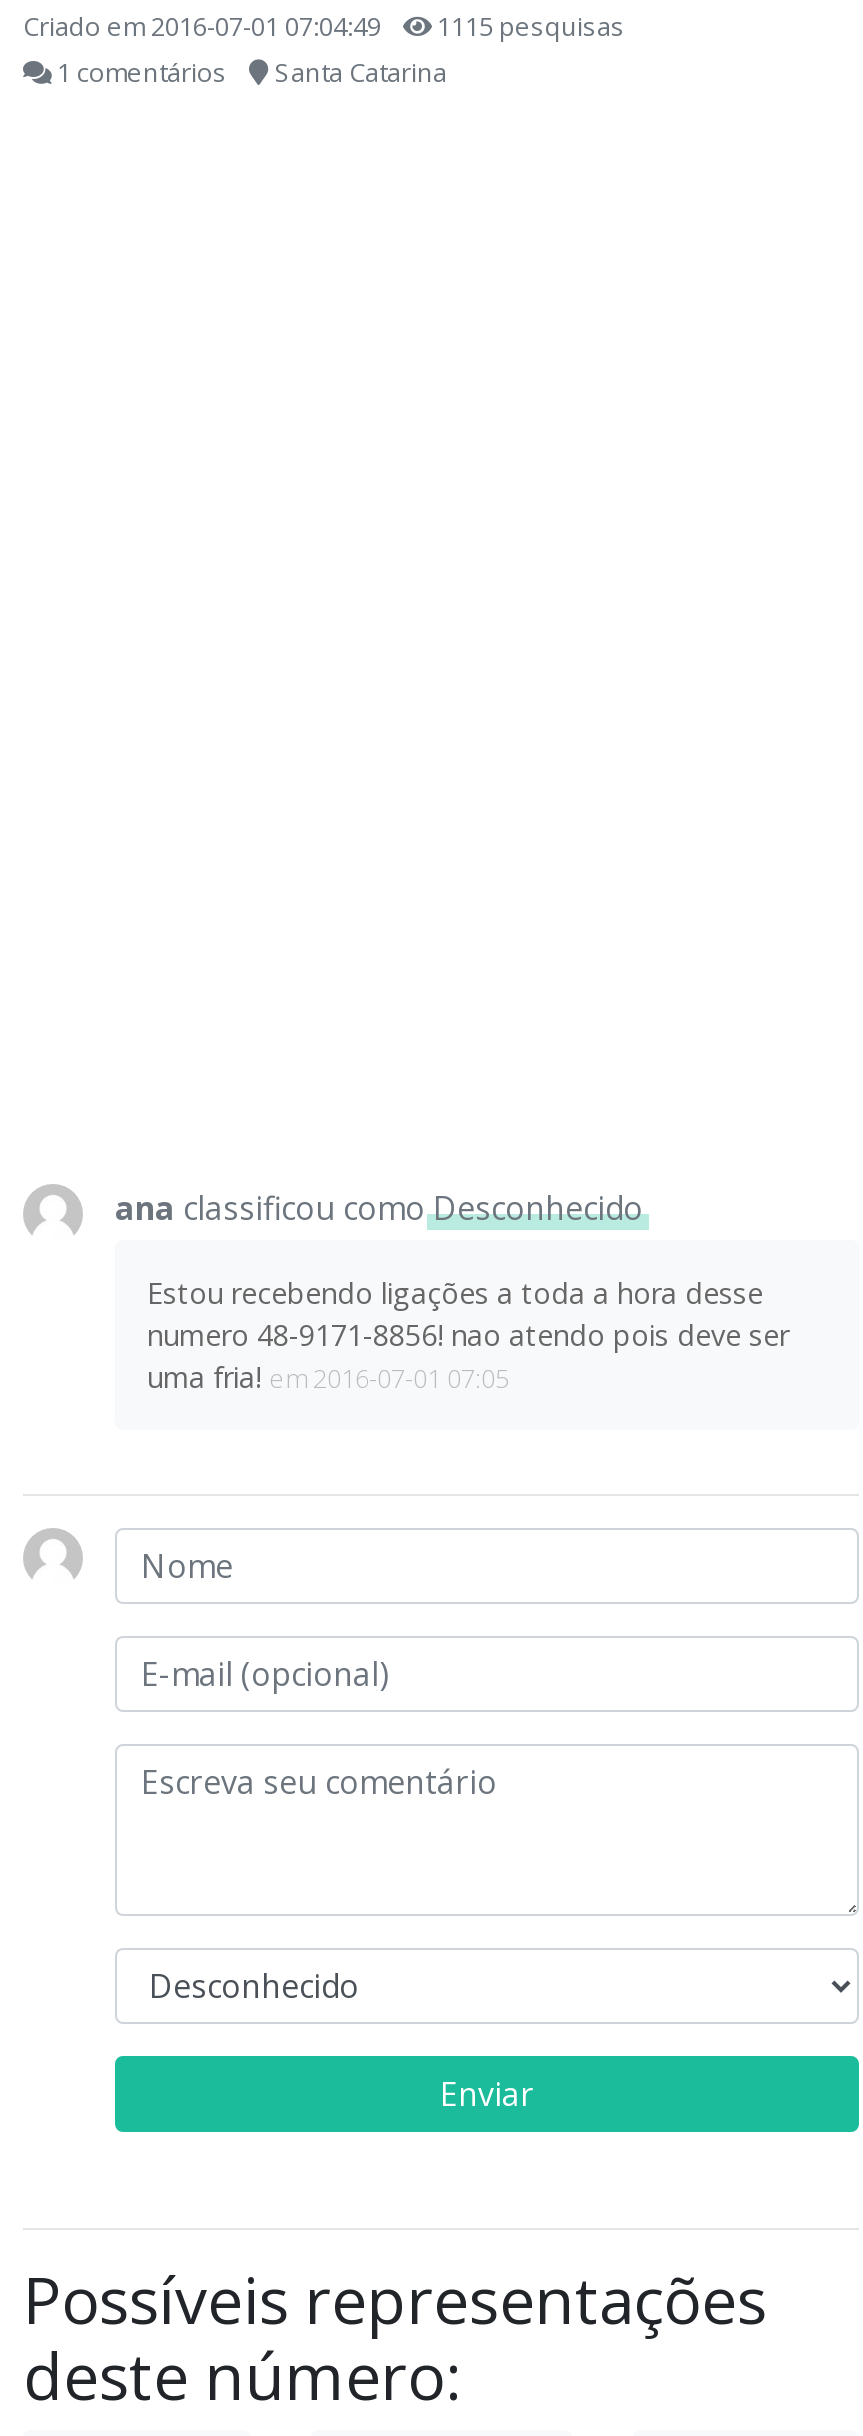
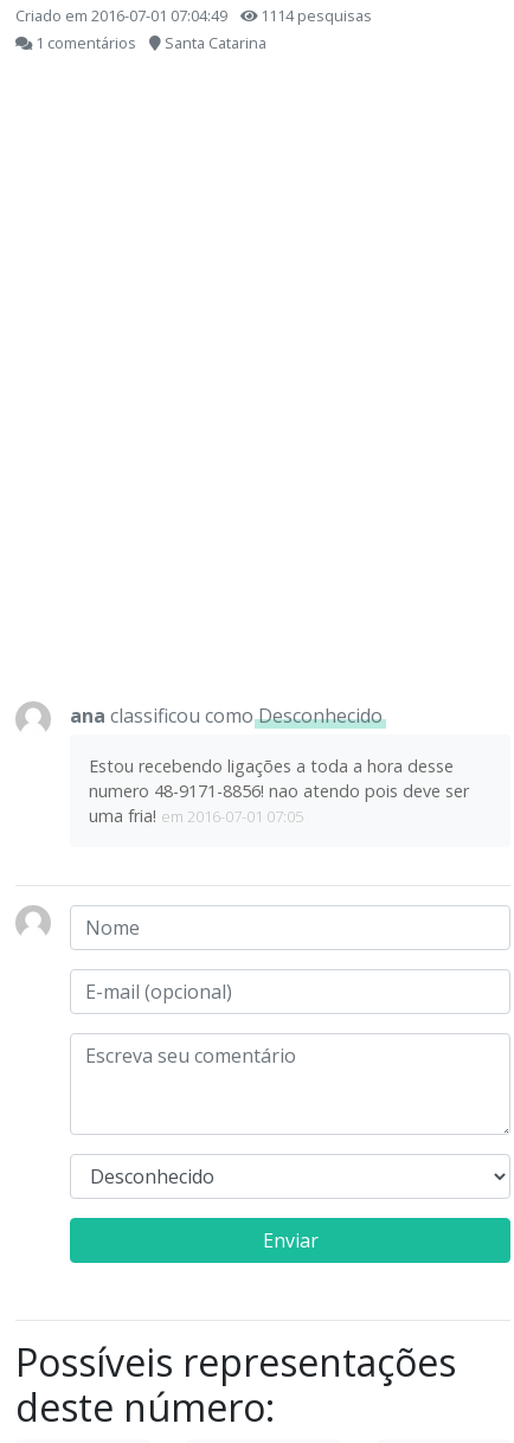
- Criado em 2016-07-01 07:04:49 1115 pesquisas
+ Criado em 2016-07-01 07:04:49 1114 pesquisas
